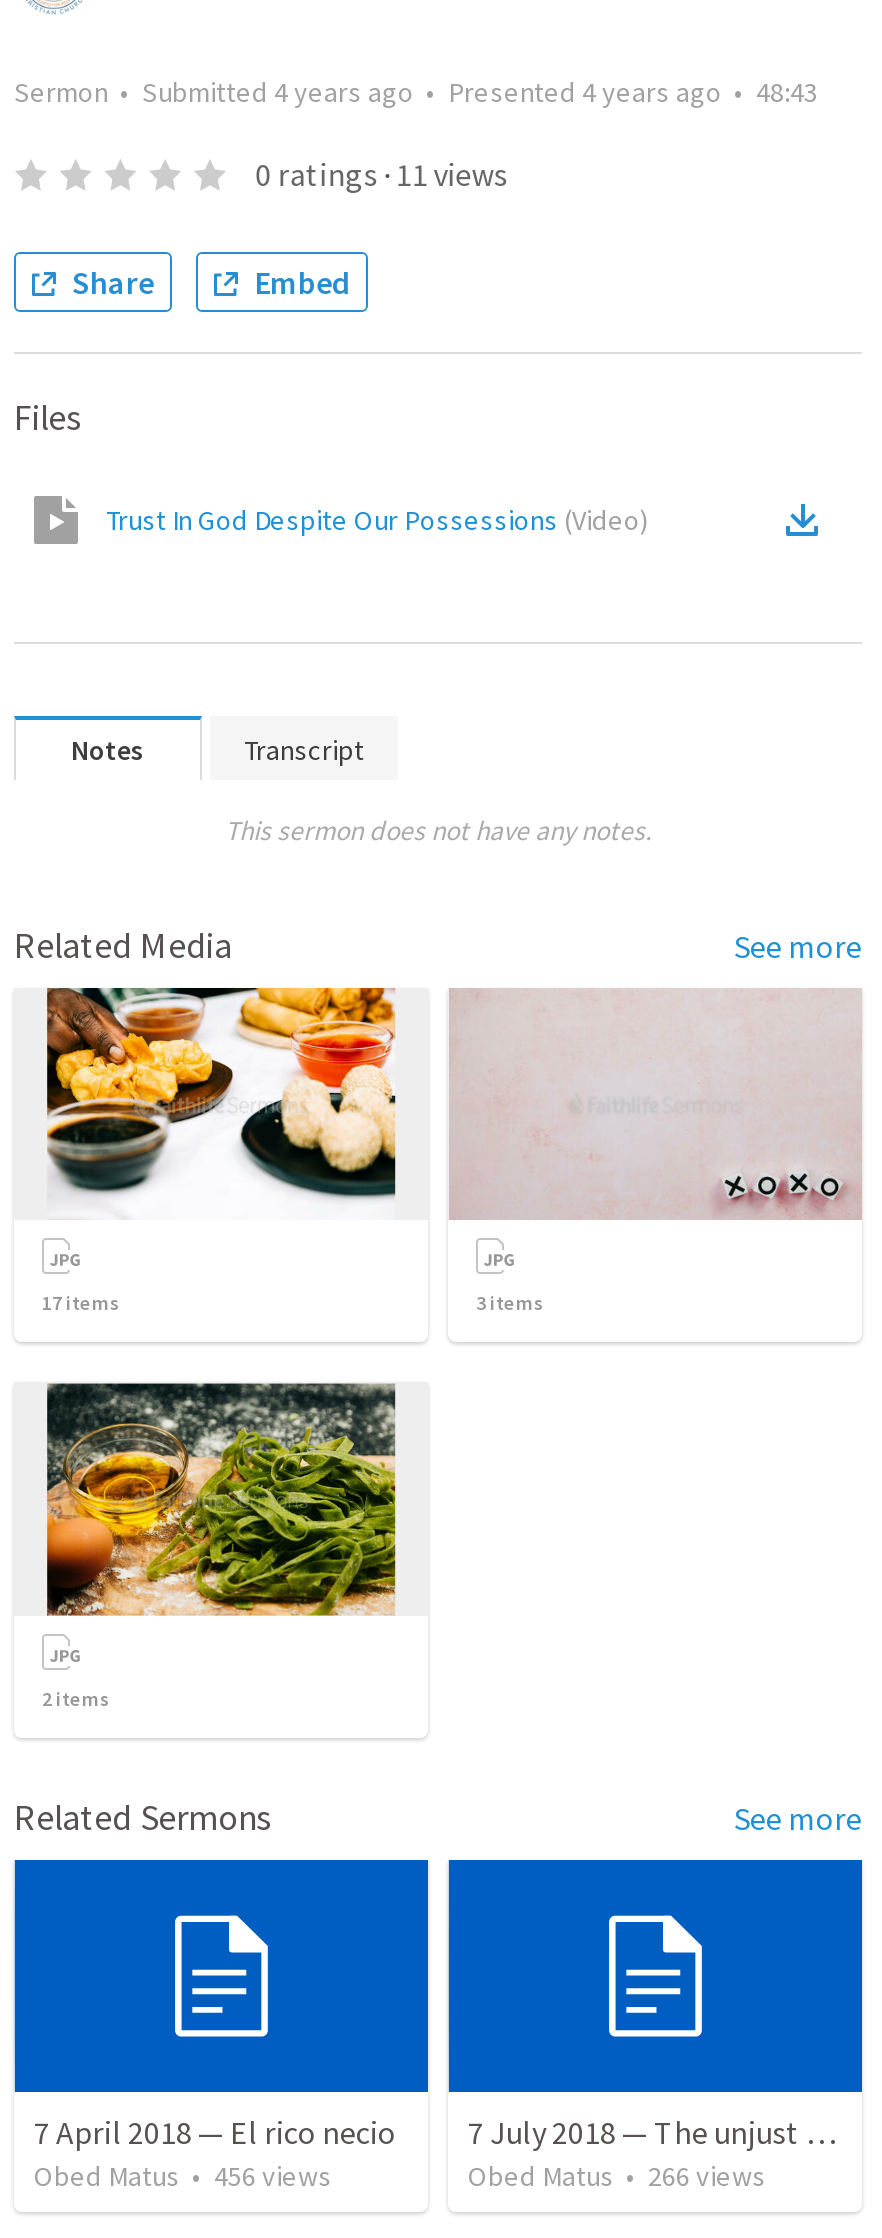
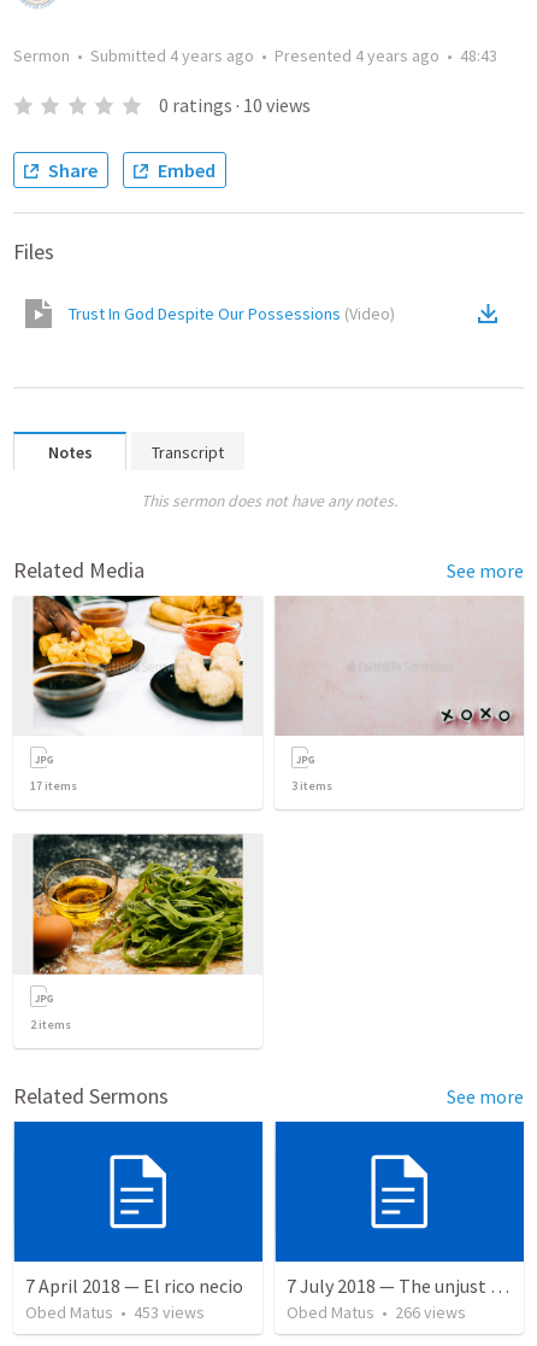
- 0 ratings · 11 views
+ 0 ratings · 10 views

- Obed Matus • 456 views
+ Obed Matus • 453 views
